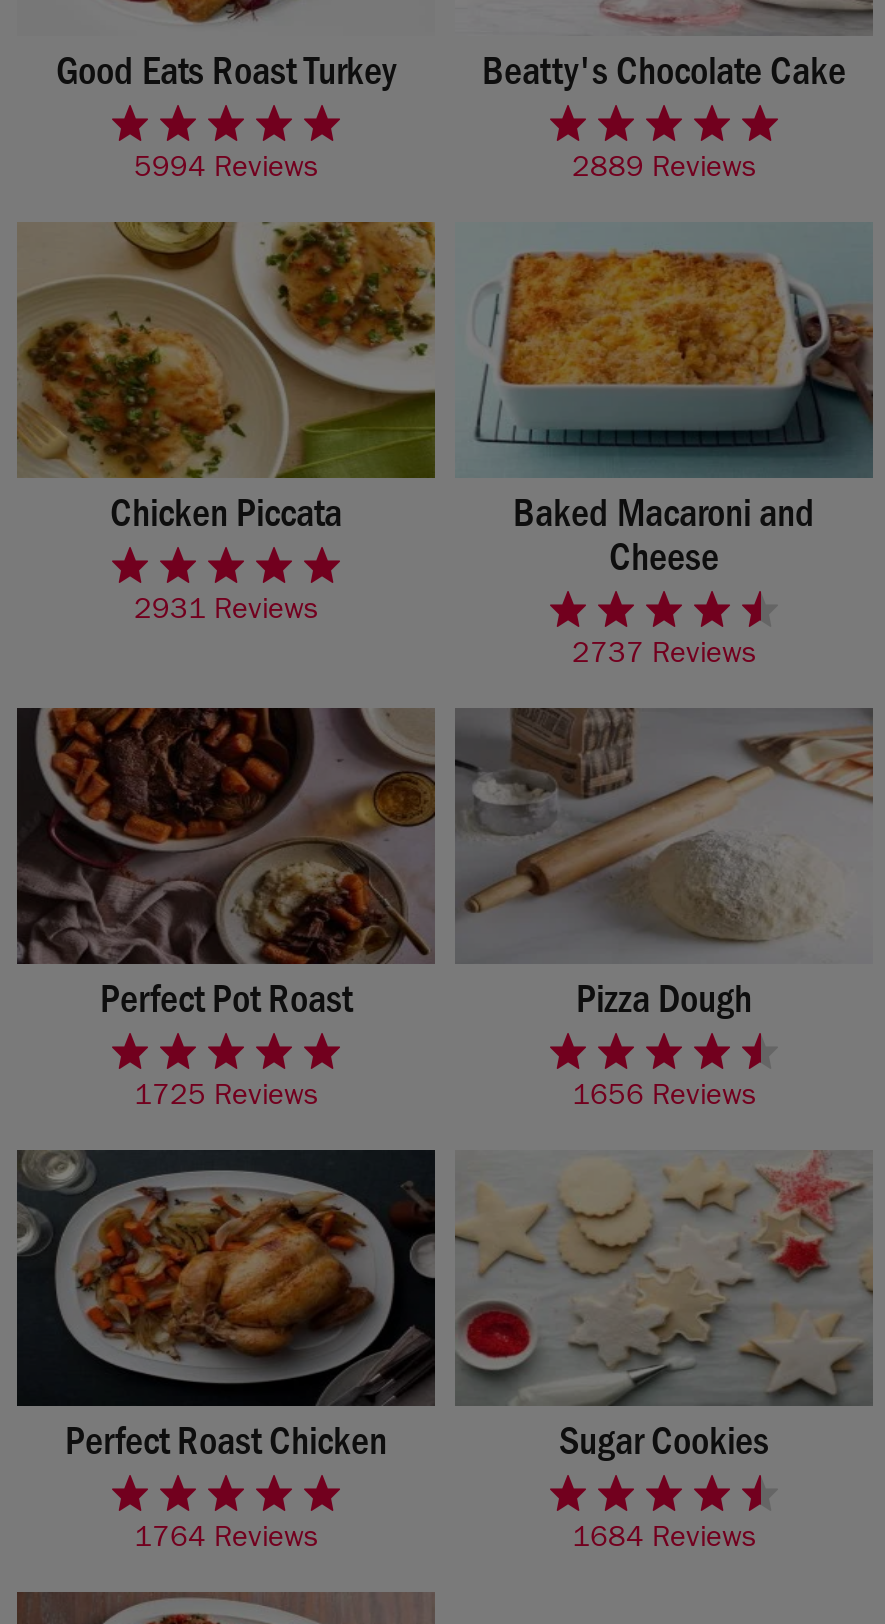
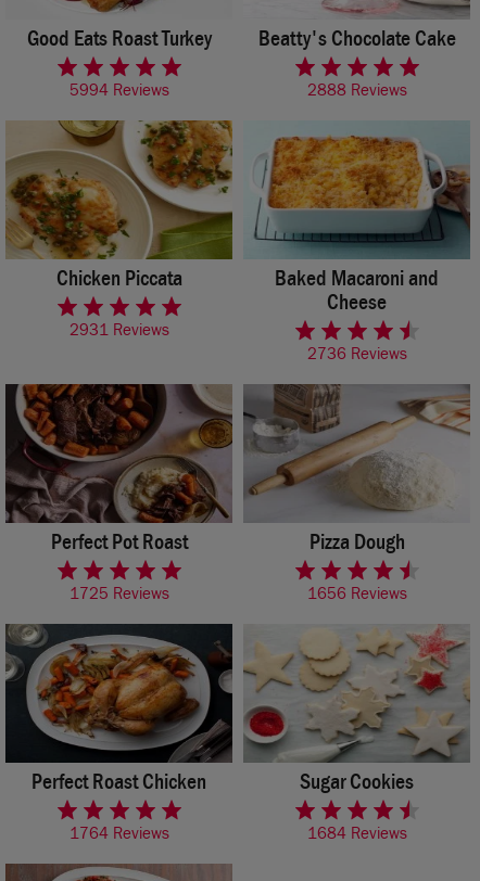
- 2889 Reviews
+ 2888 Reviews

- 2737 Reviews
+ 2736 Reviews
